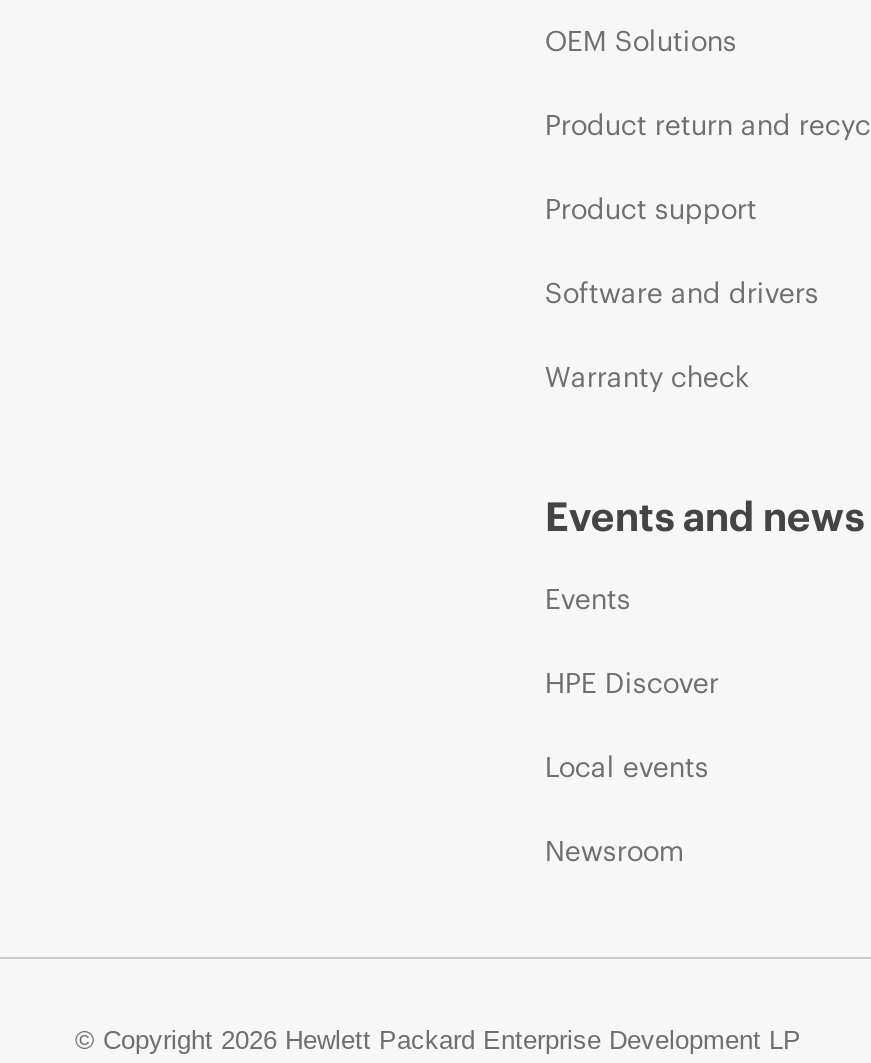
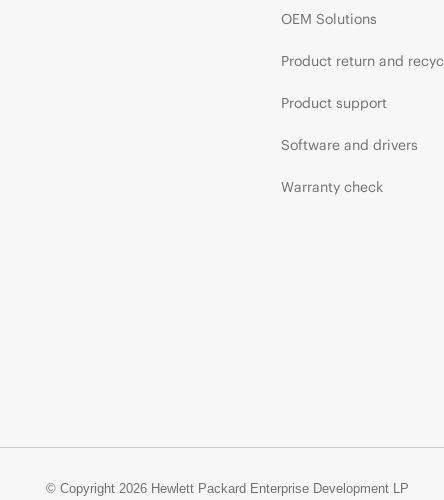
- Events and news
- Events
- HPE Discover
- Local events
- Newsroom
